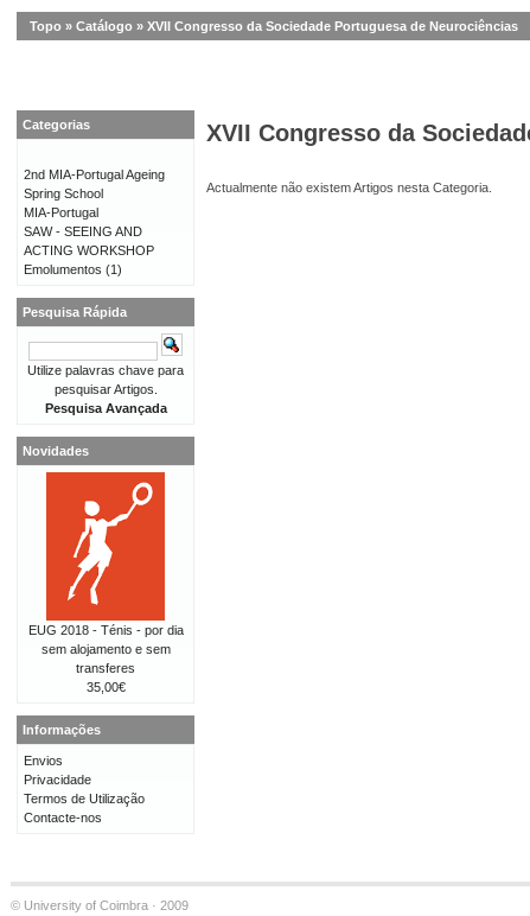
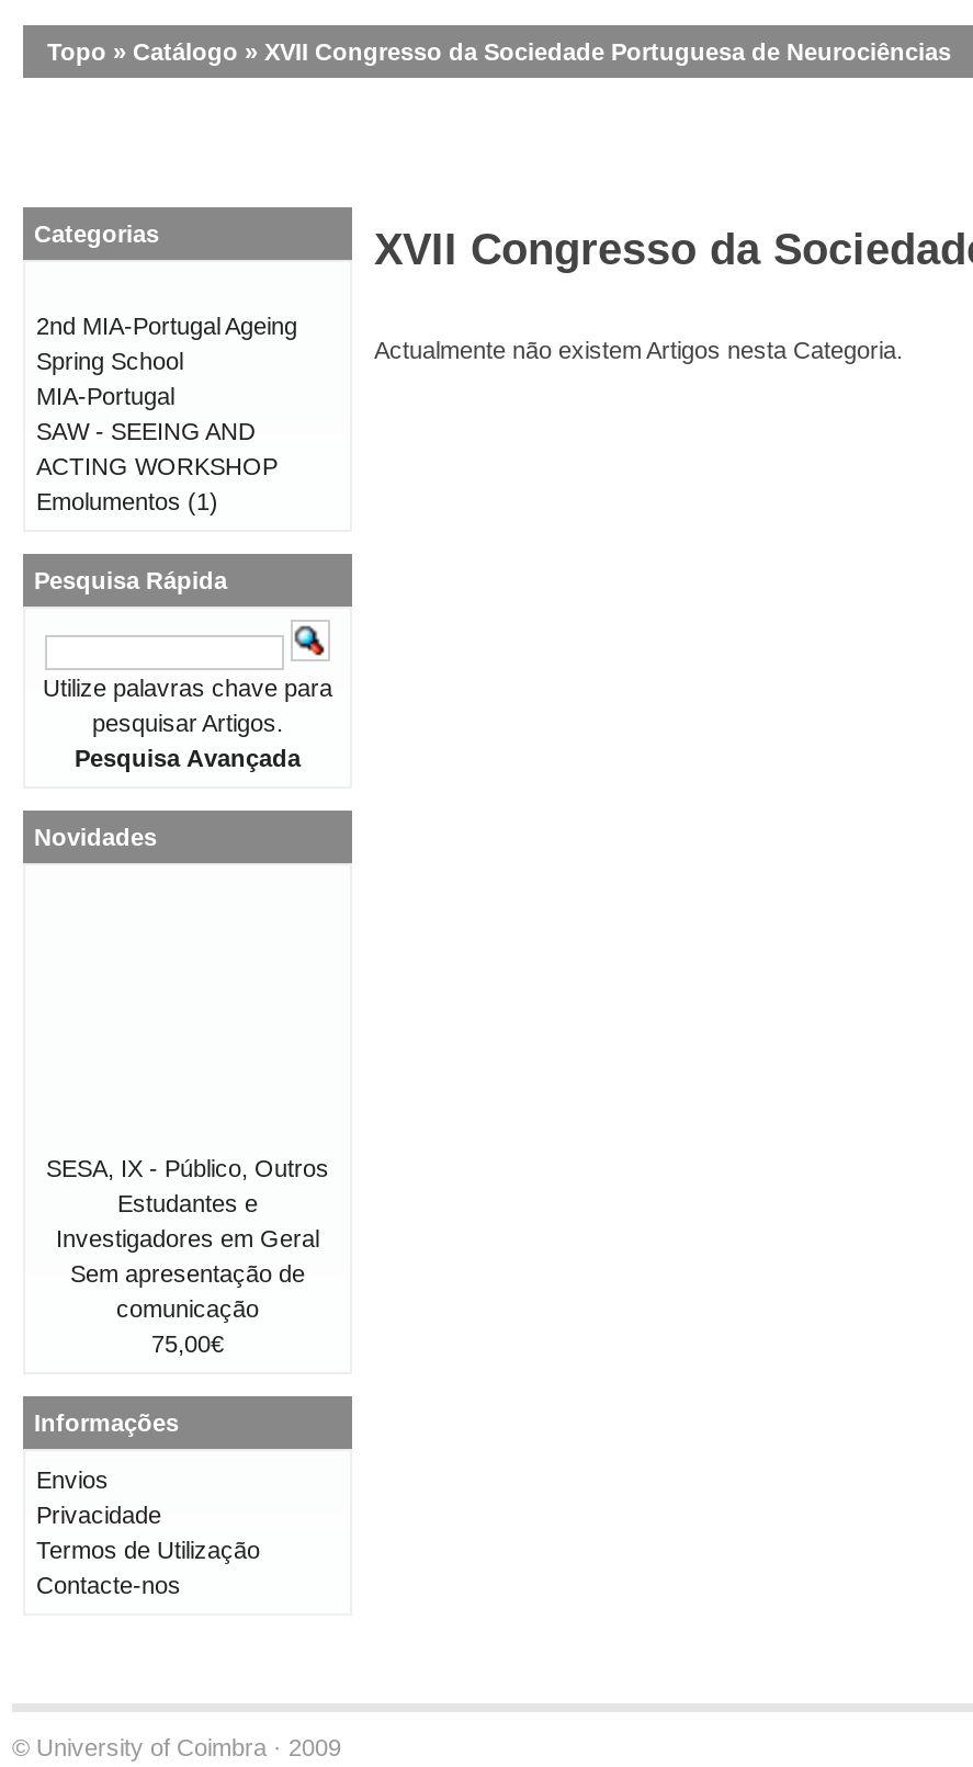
- [image]

- EUG 2018 - Ténis - por dia
- sem alojamento e sem
- transferes
- 35,00€
+ SESA, IX - Público, Outros
+ Estudantes e
+ Investigadores em Geral
+ Sem apresentação de
+ comunicação
+ 75,00€
